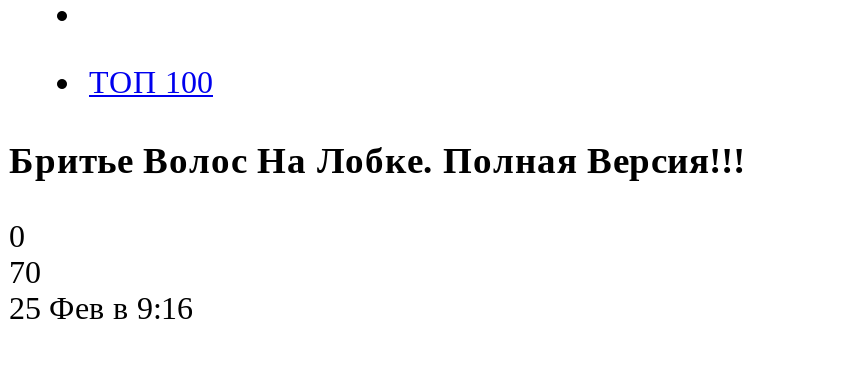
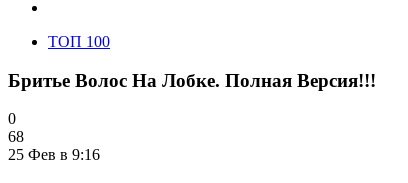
- 70
+ 68
